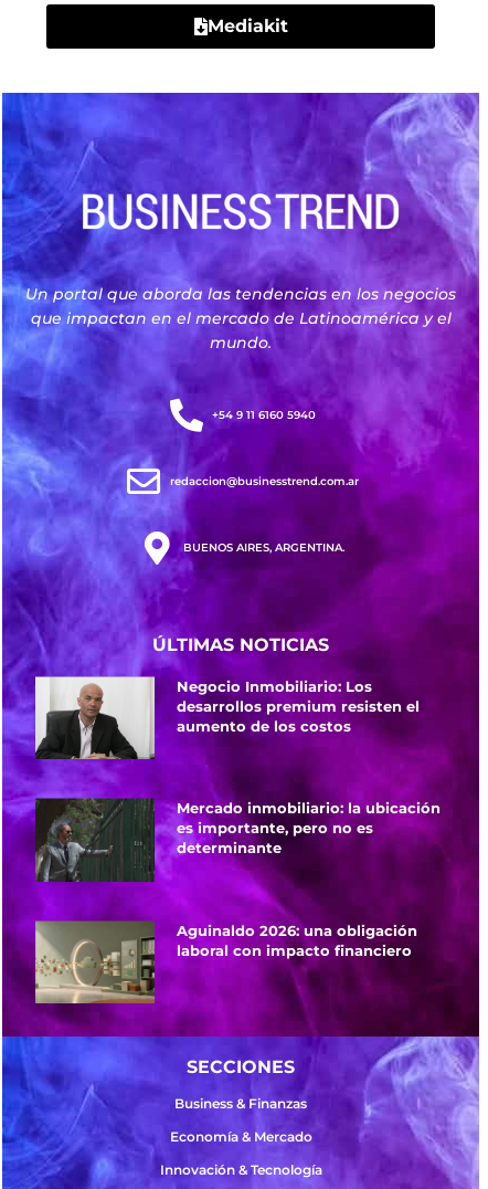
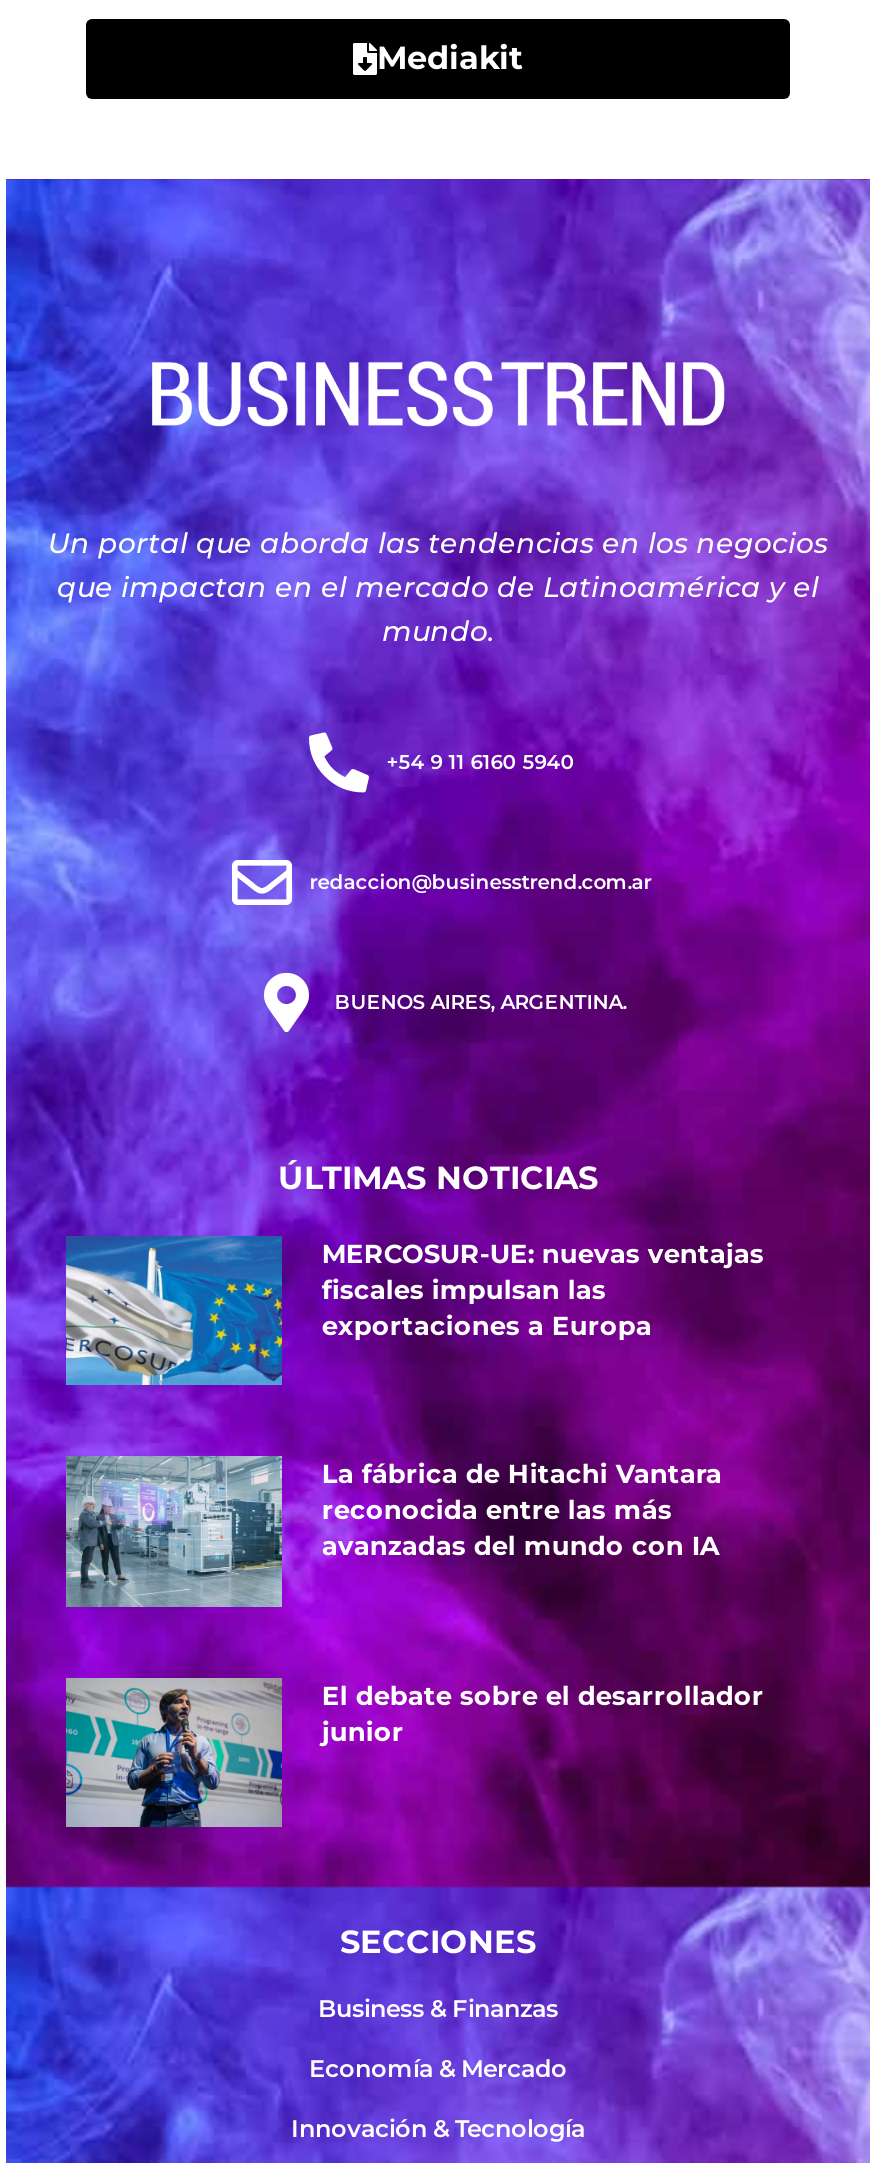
- [image]
- Negocio Inmobiliario: Los
- desarrollos premium resisten el
- aumento de los costos
+ [image]
+ MERCOSUR-UE: nuevas ventajas
+ fiscales impulsan las
+ exportaciones a Europa

- [image]
- Mercado inmobiliario: la ubicación
- es importante, pero no es
- determinante
+ [image]
+ La fábrica de Hitachi Vantara
+ reconocida entre las más
+ avanzadas del mundo con IA

- [image]
- Aguinaldo 2026: una obligación
- laboral con impacto financiero
+ [image]
+ El debate sobre el desarrollador
+ junior
